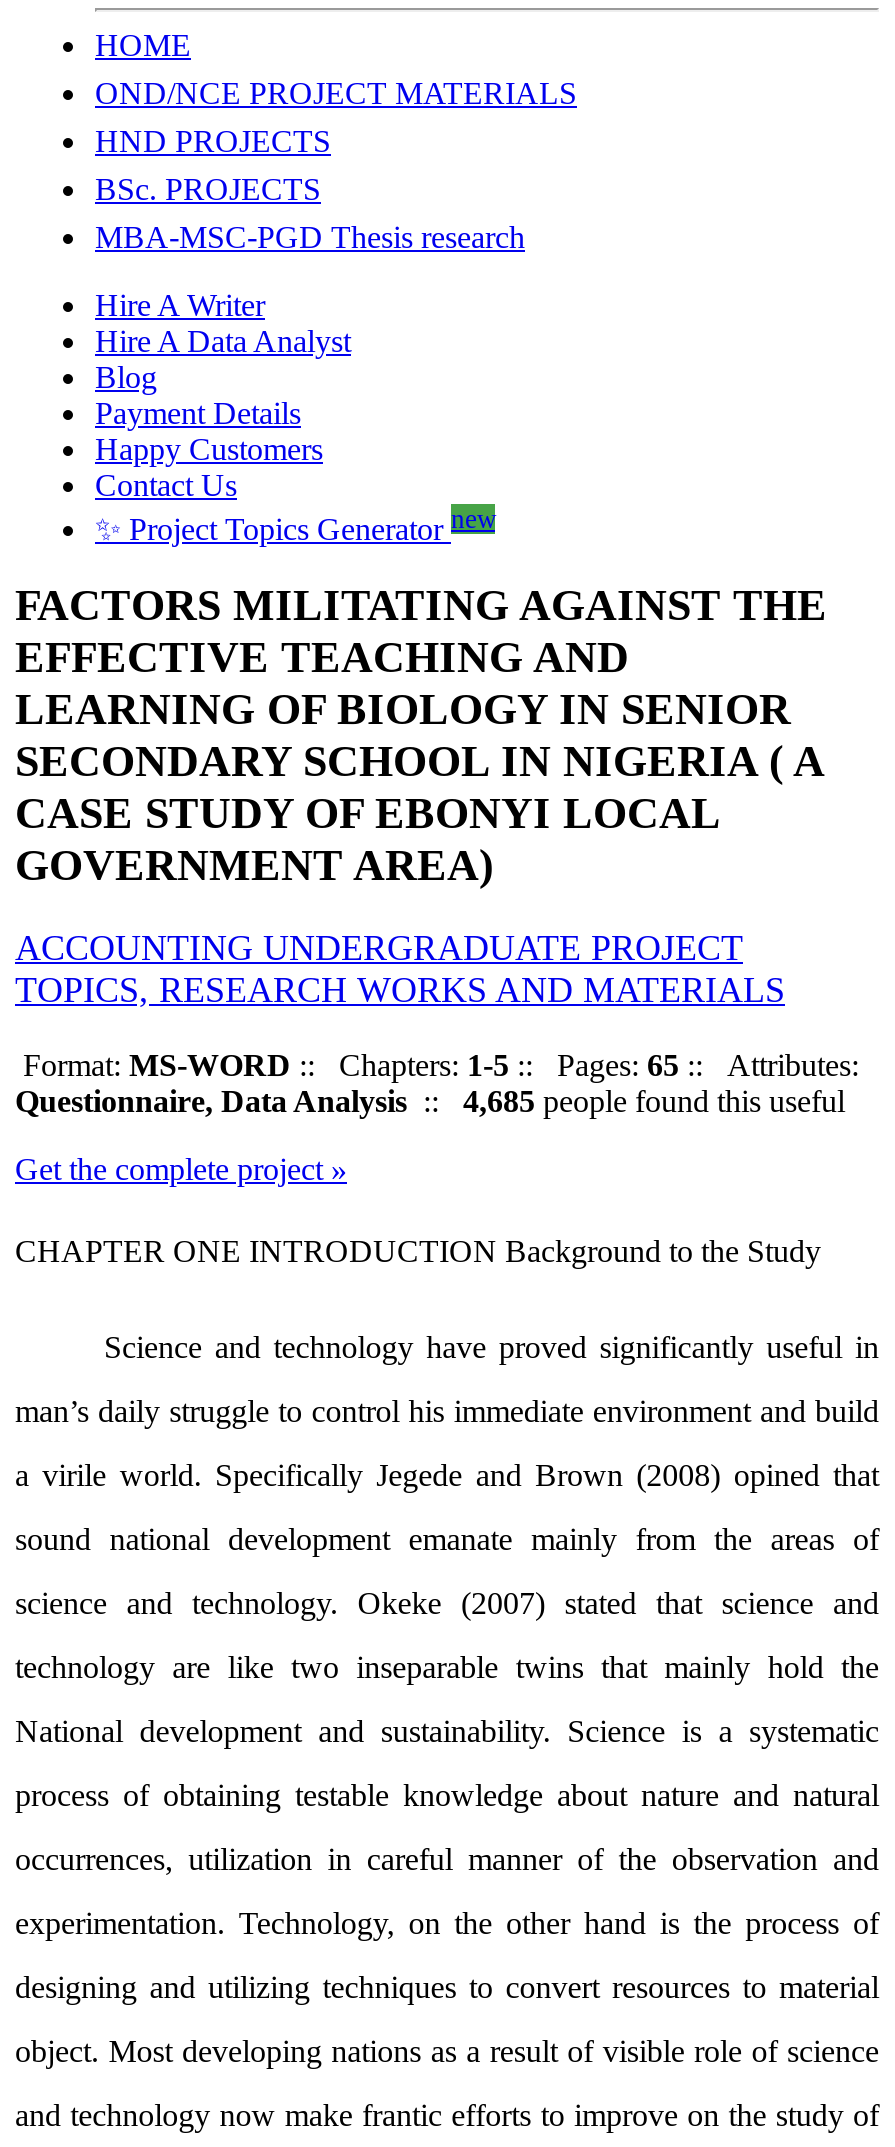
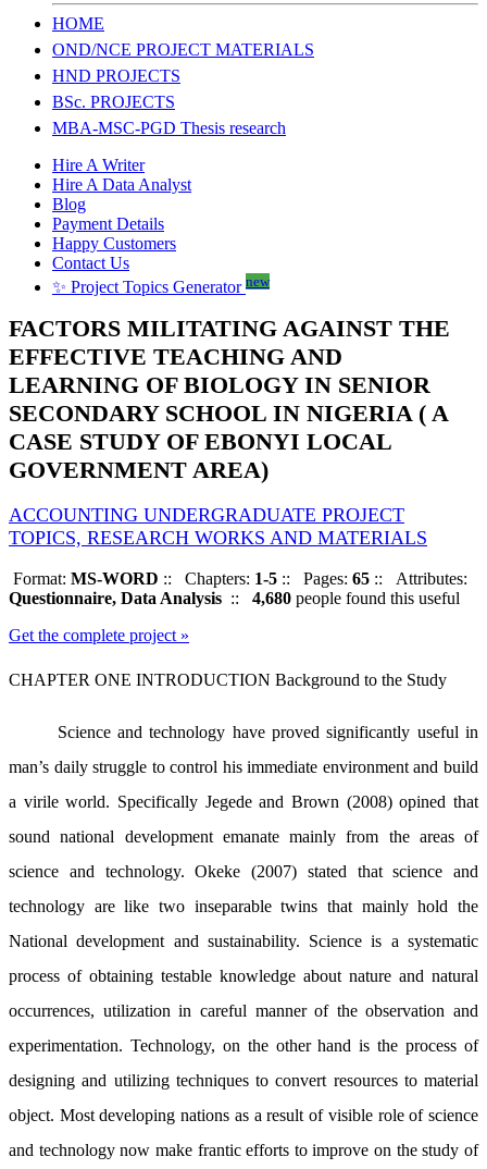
- Questionnaire, Data Analysis:: 4,685 people found this useful
+ Questionnaire, Data Analysis:: 4,680 people found this useful
